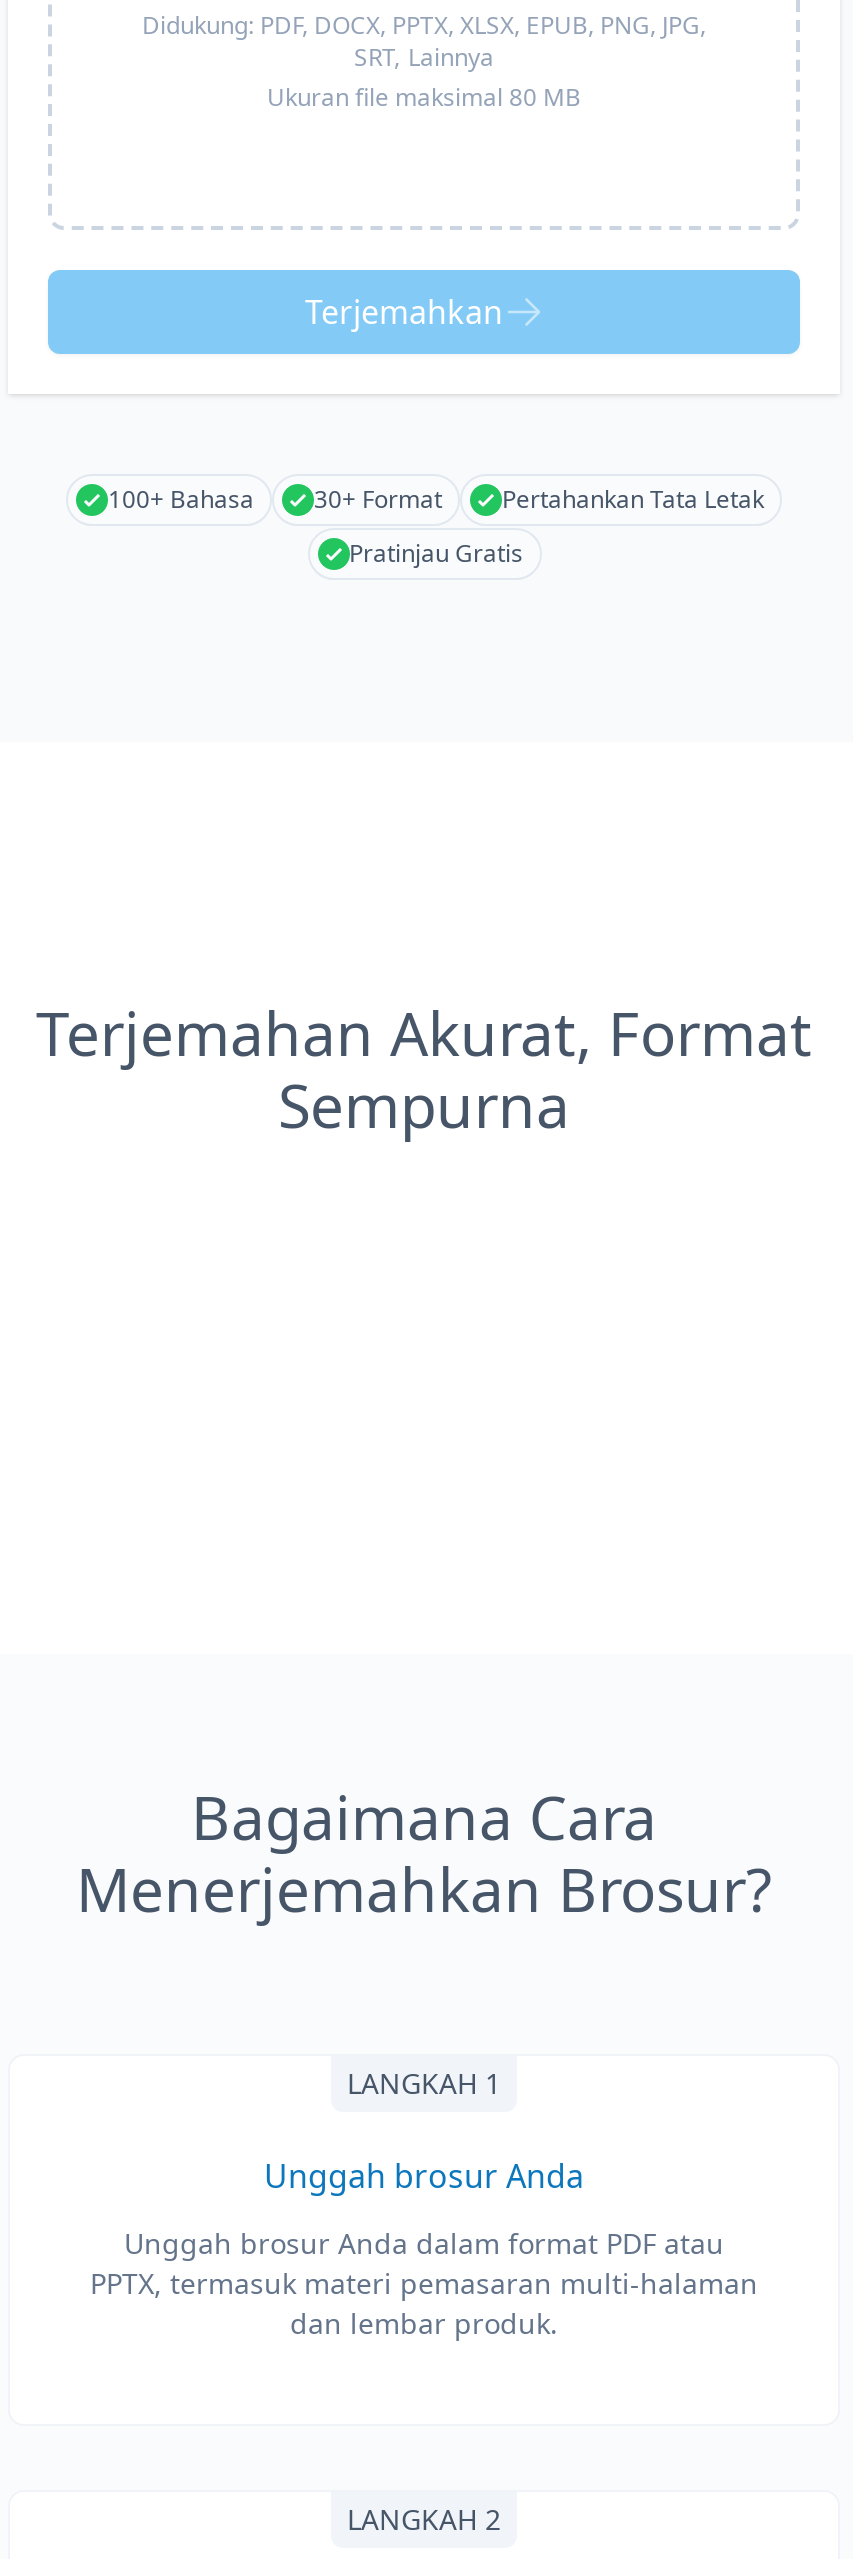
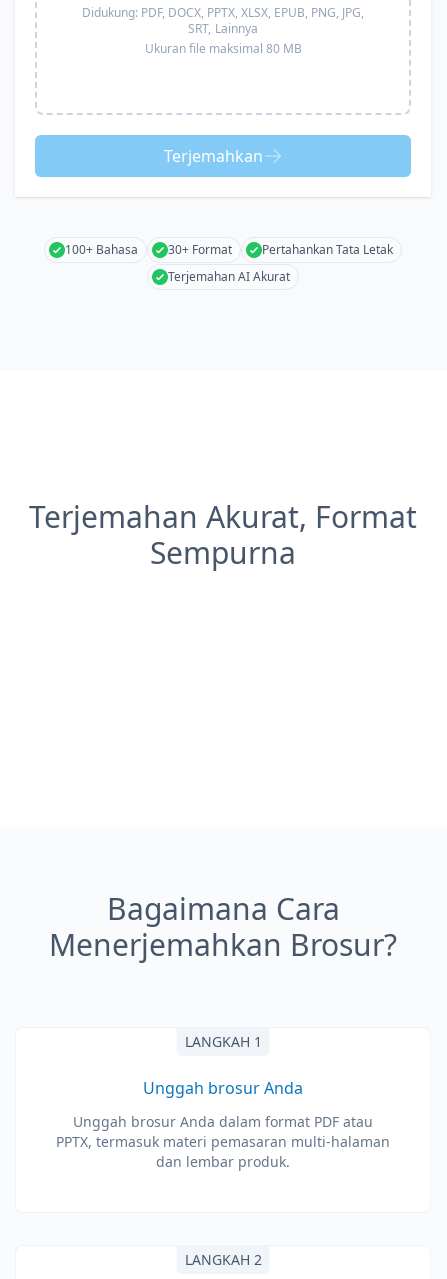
- Pratinjau Gratis
+ Terjemahan AI Akurat
